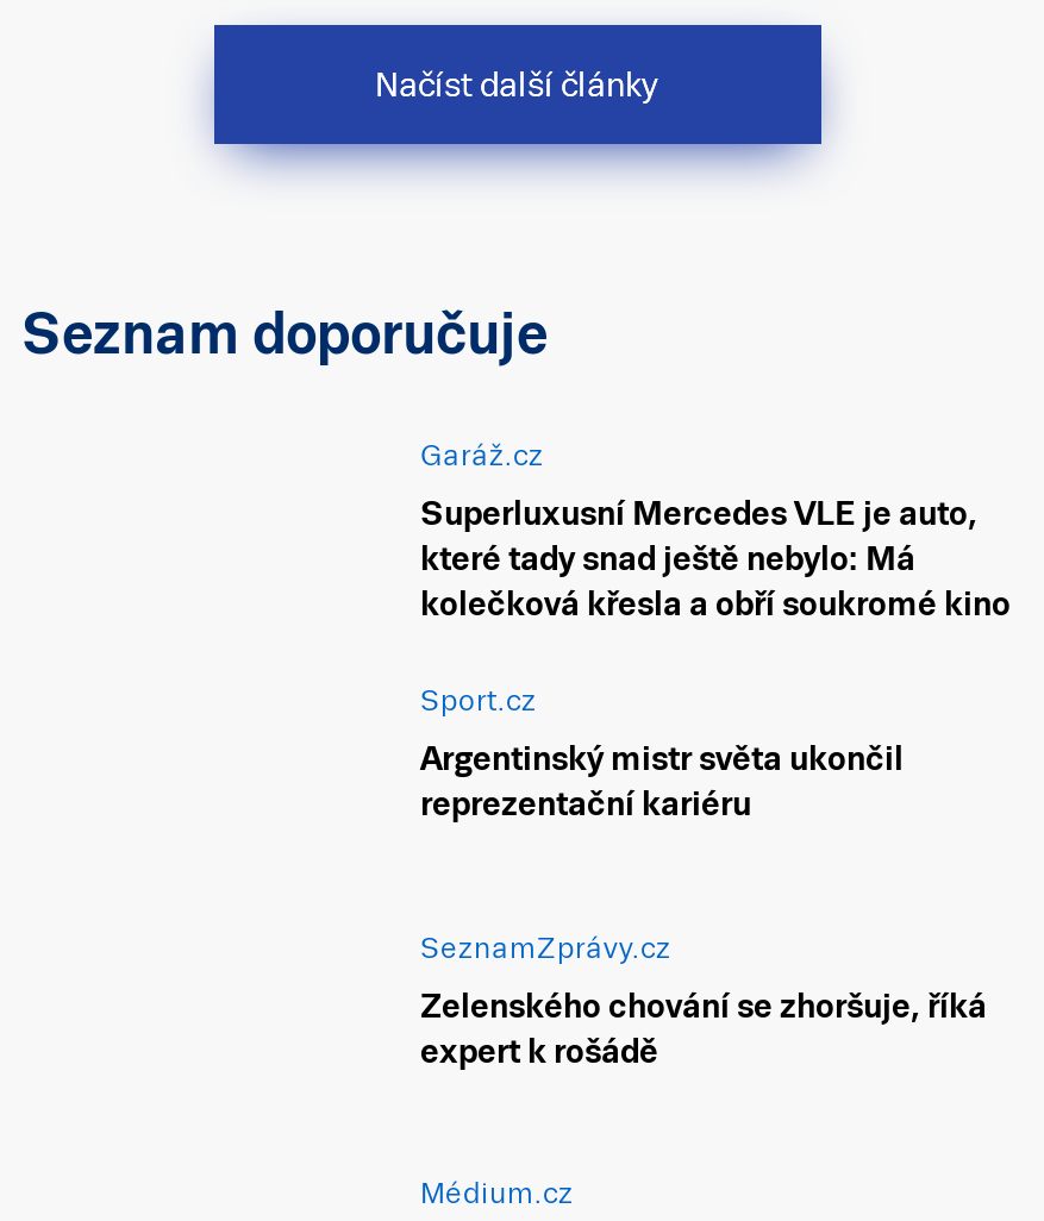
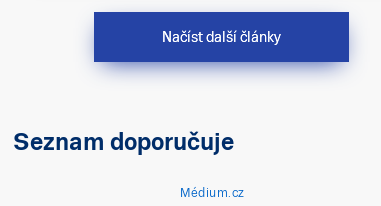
- Garáž.cz
- Superluxusní Mercedes VLE je auto,
- které tady snad ještě nebylo: Má
- kolečková křesla a obří soukromé kino
- Sport.cz
- Argentinský mistr světa ukončil
- reprezentační kariéru

- SeznamZprávy.cz
- Zelenského chování se zhoršuje, říká
- expert k rošádě
